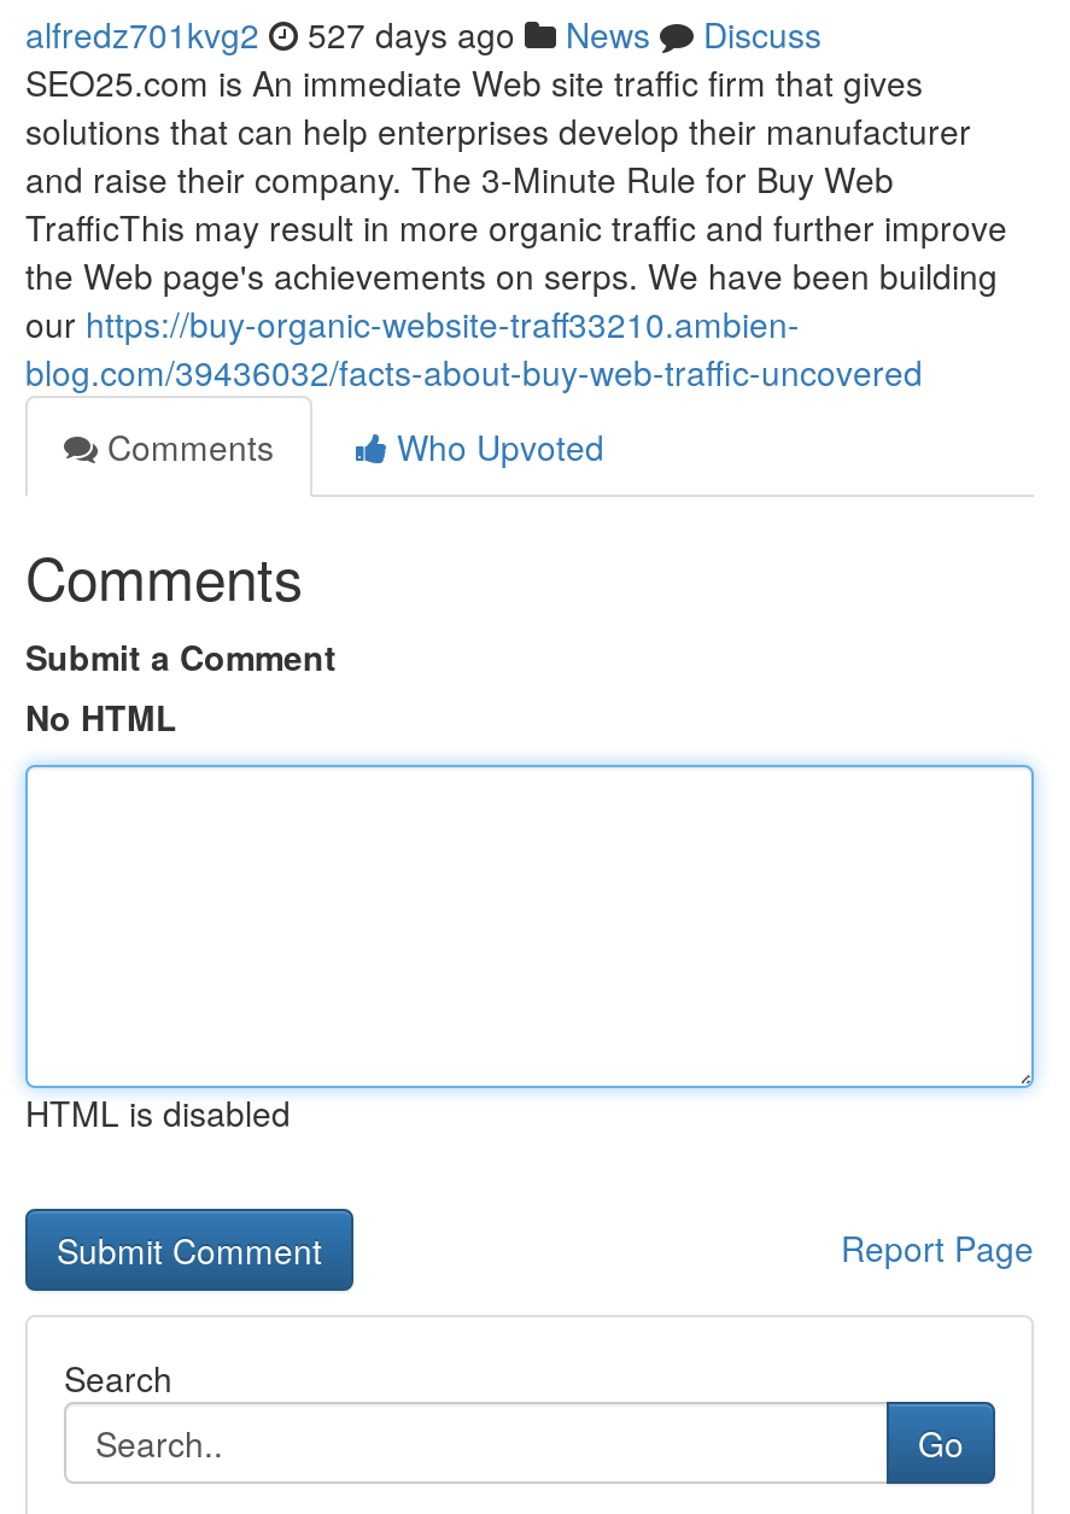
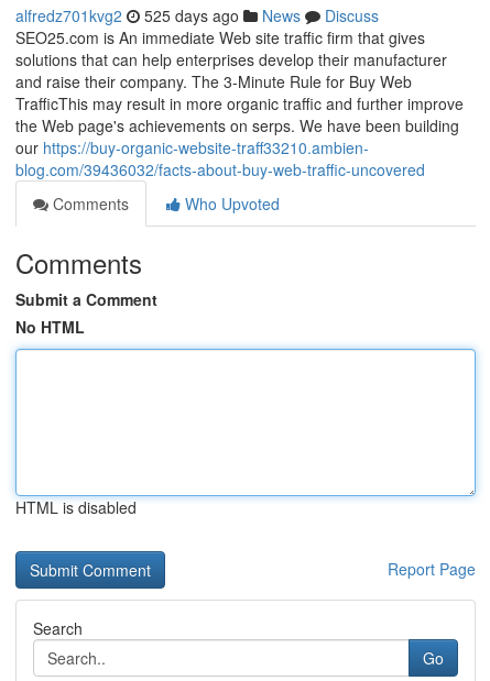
- alfredz701kvg2 527 days ago News Discuss
+ alfredz701kvg2 525 days ago News Discuss
